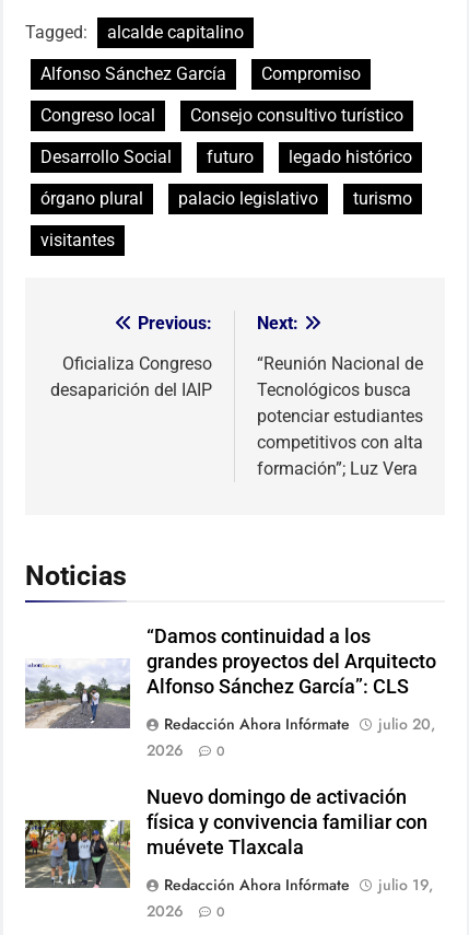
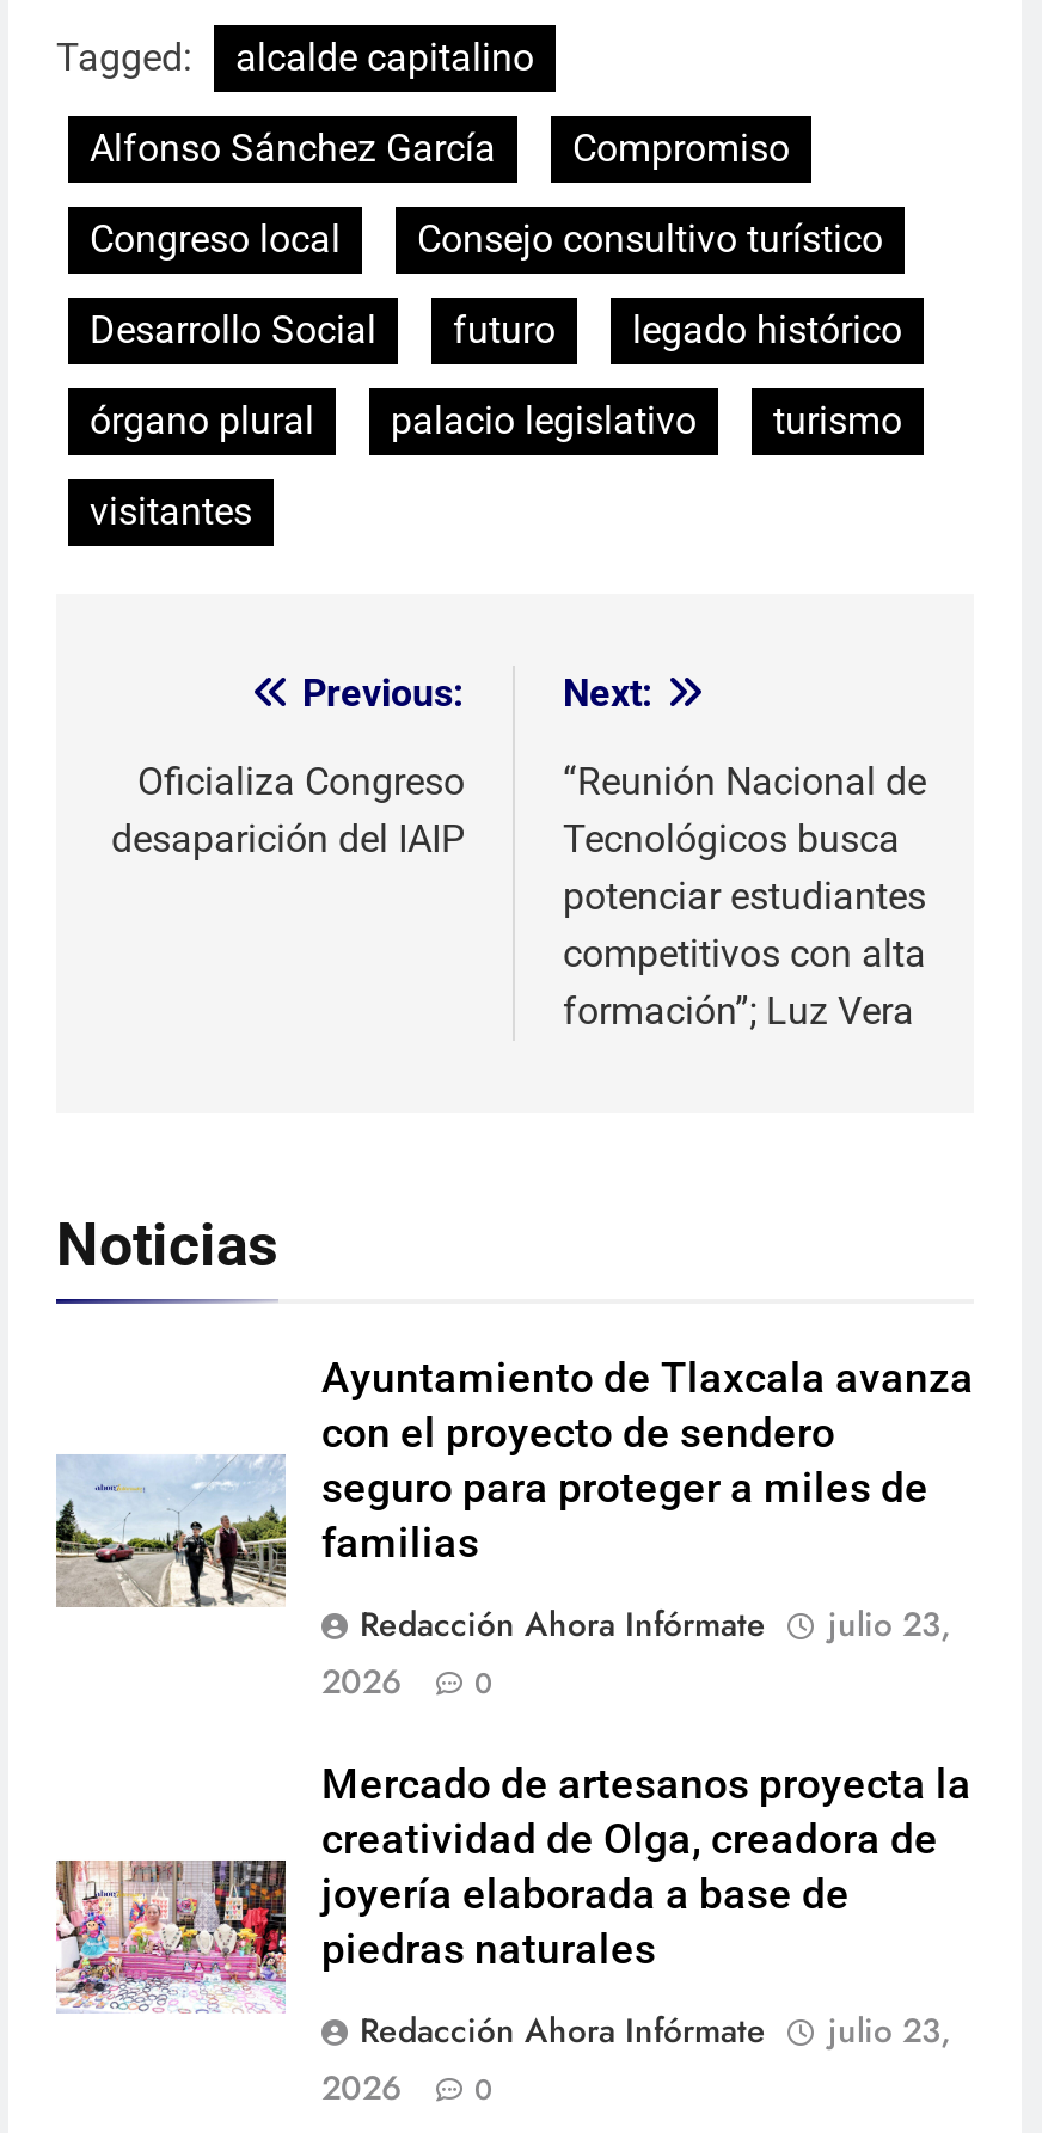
- [image]
- “Damos continuidad a los
- grandes proyectos del Arquitecto
- Alfonso Sánchez García”: CLS
+ [image]
+ Ayuntamiento de Tlaxcala avanza
+ con el proyecto de sendero
+ seguro para proteger a miles de
+ familias

- Redacción Ahora Infórmate julio 20,
+ Redacción Ahora Infórmate julio 23,

- [image]
- Nuevo domingo de activación
- física y convivencia familiar con
- muévete Tlaxcala
+ [image]
+ Mercado de artesanos proyecta la
+ creatividad de Olga, creadora de
+ joyería elaborada a base de
+ piedras naturales

- Redacción Ahora Infórmate julio 19,
+ Redacción Ahora Infórmate julio 23,
